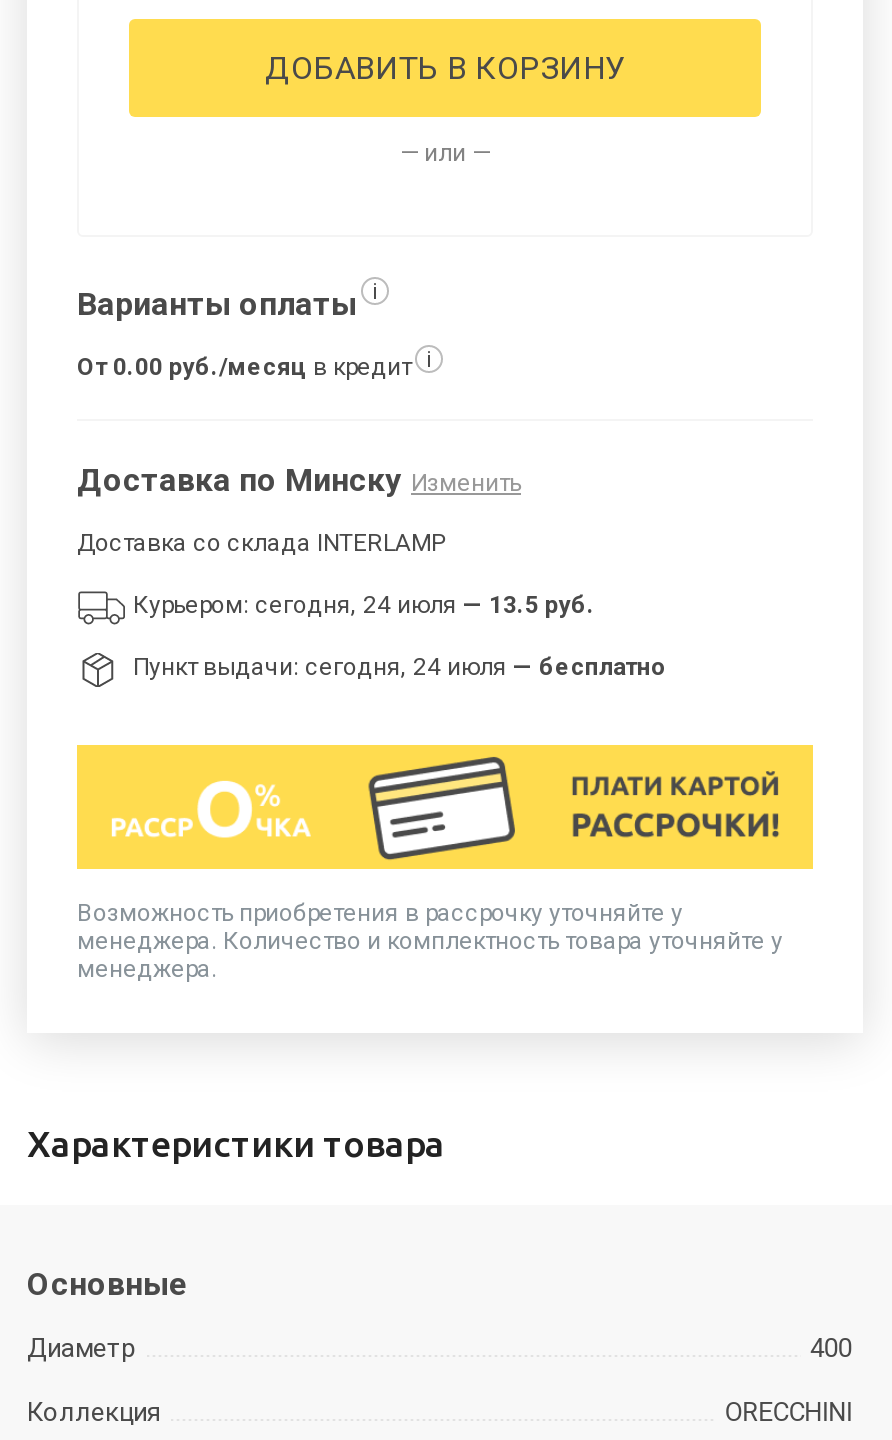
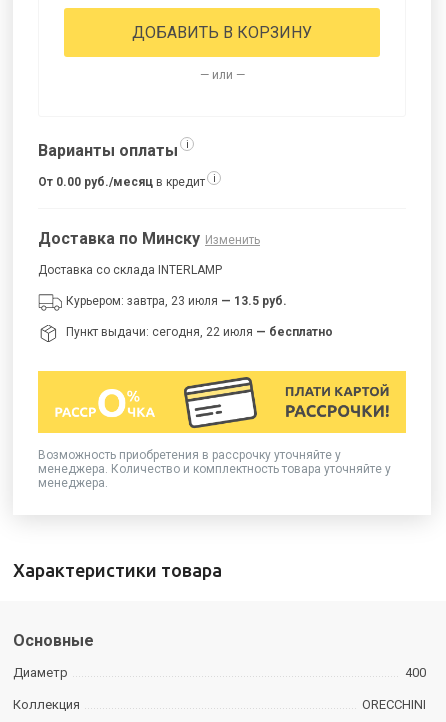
- Курьером: сегодня, 24 июля — 13.5 руб.
+ Курьером: завтра, 23 июля — 13.5 руб.

- Пункт выдачи: сегодня, 24 июля — бесплатно
+ Пункт выдачи: сегодня, 22 июля — бесплатно
